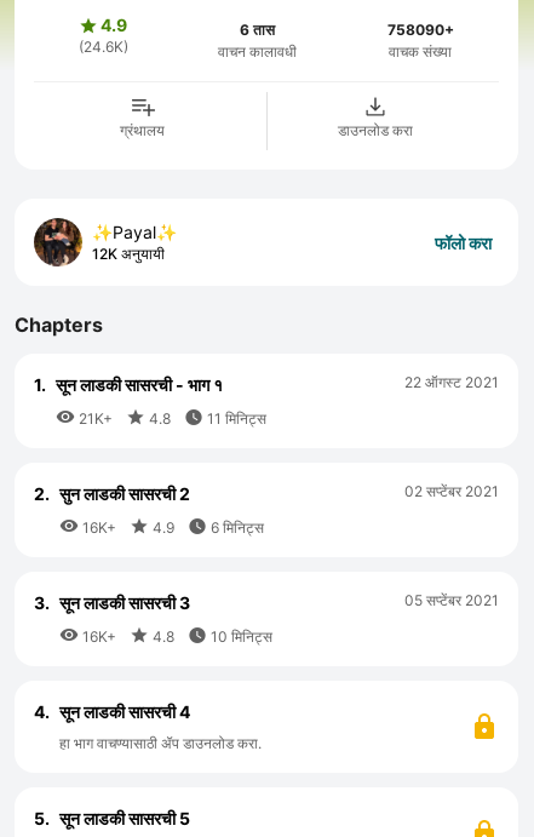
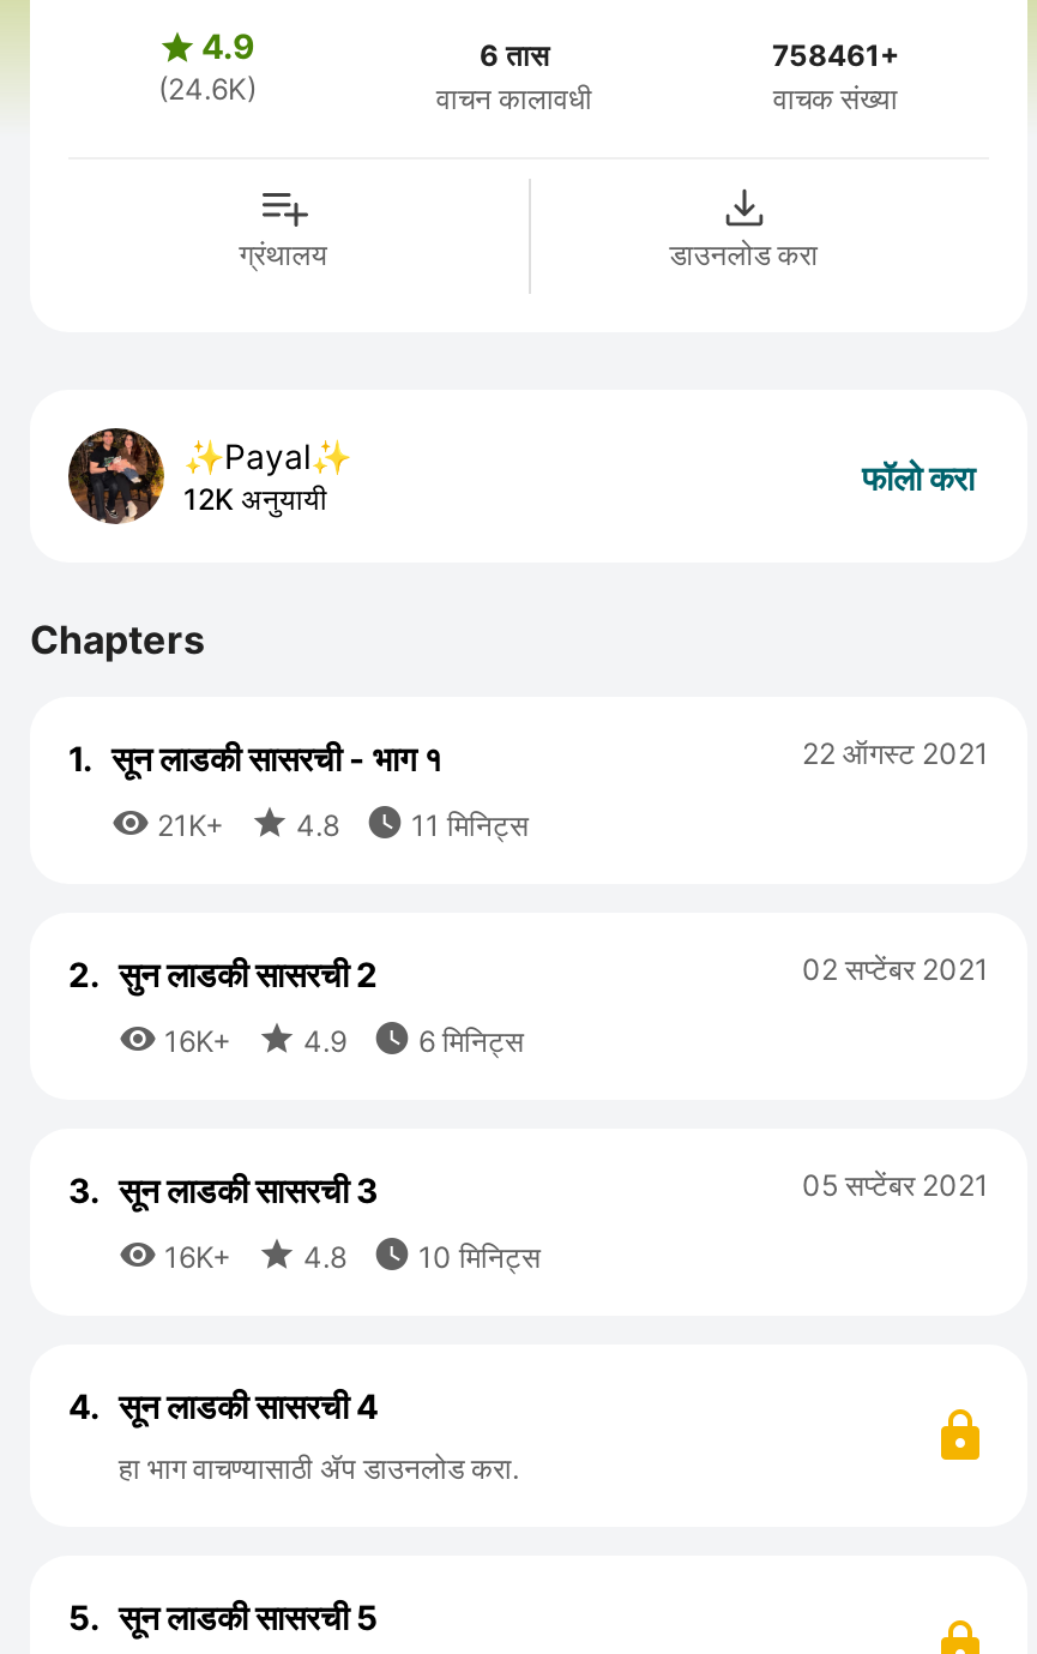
- 758090+
+ 758461+
